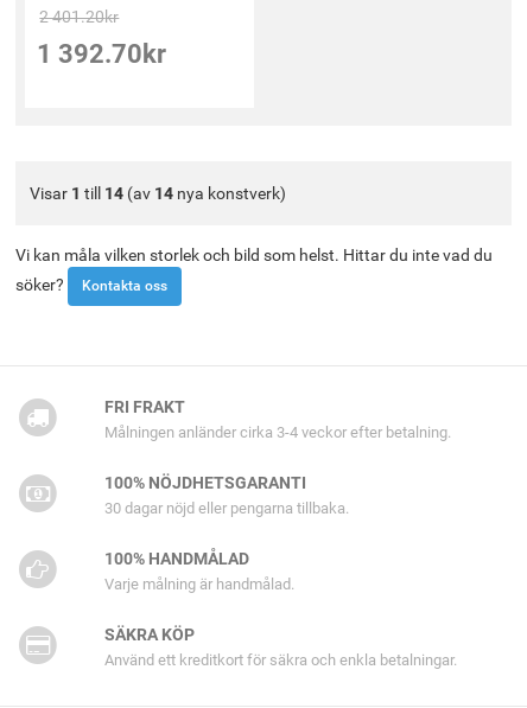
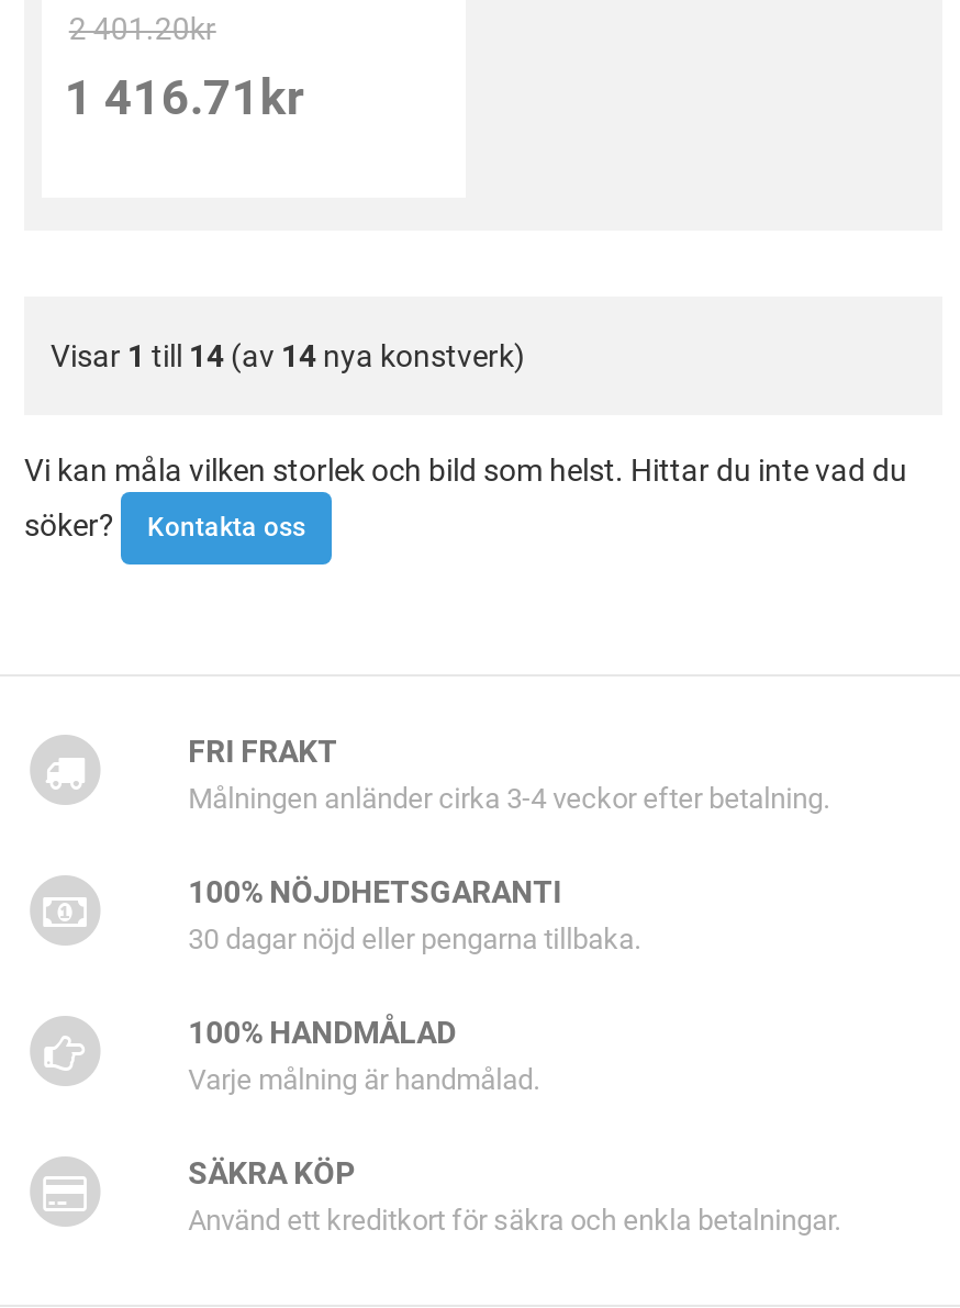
- 1 392.70 kr
+ 1 416.71 kr
